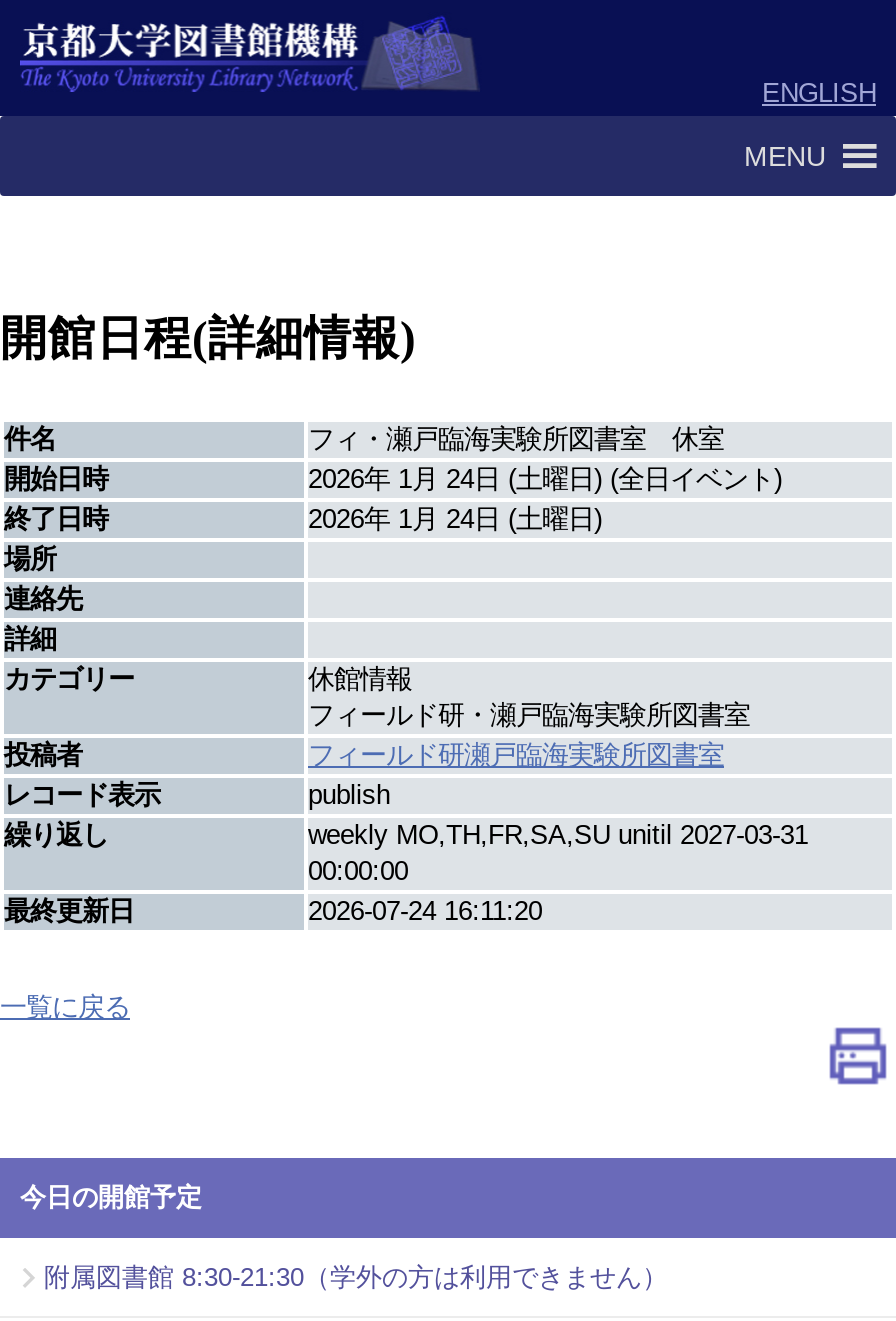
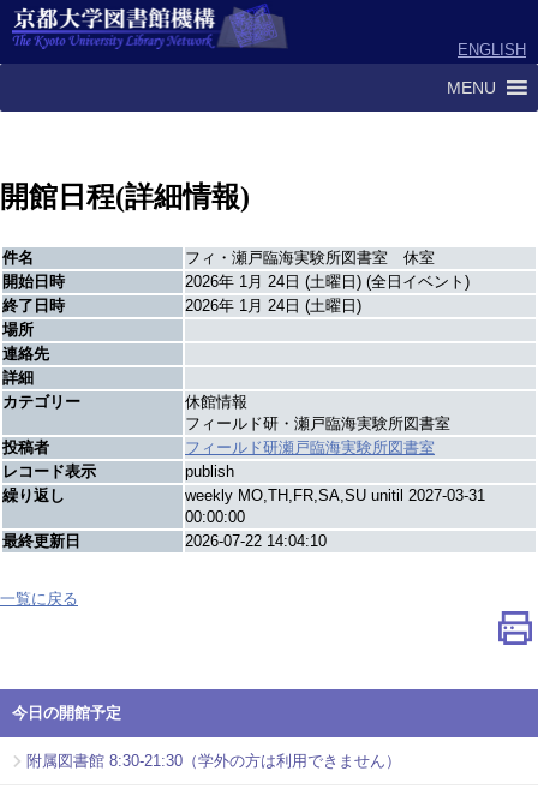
- 2026-07-24 16:11:20
+ 2026-07-22 14:04:10
